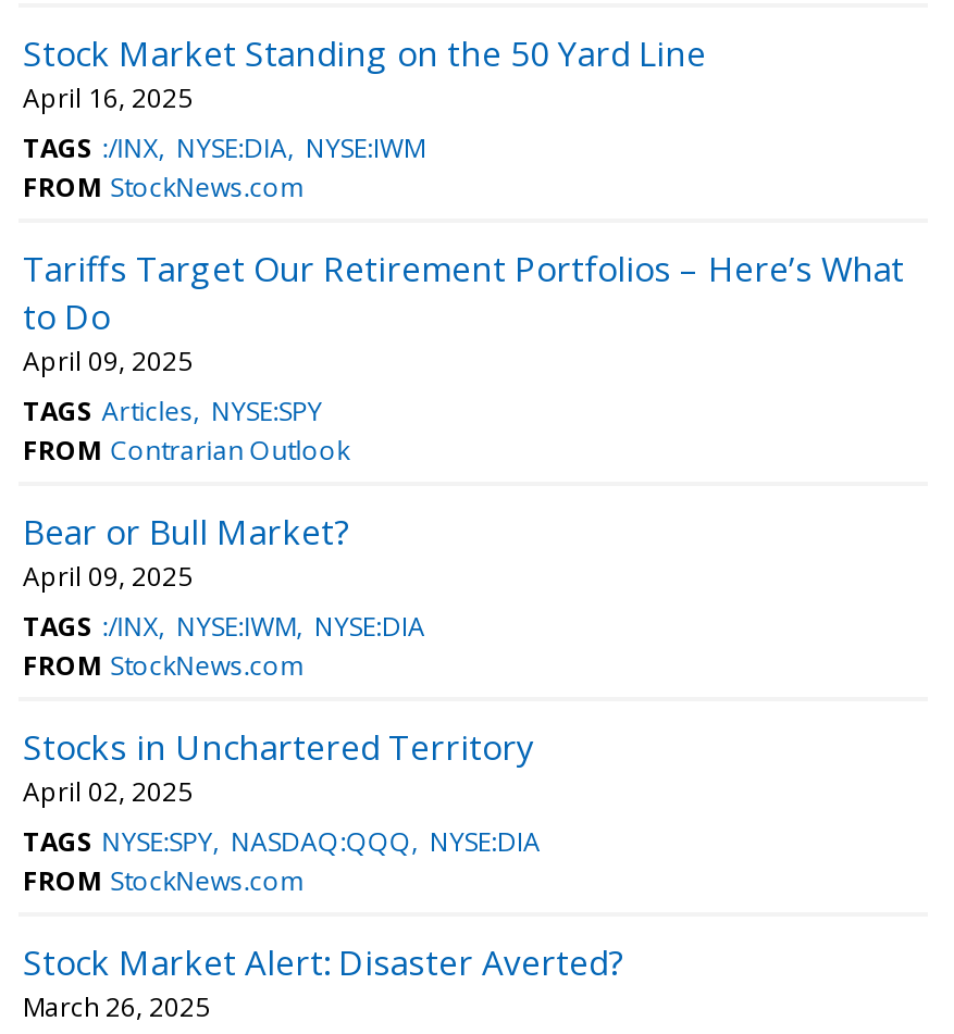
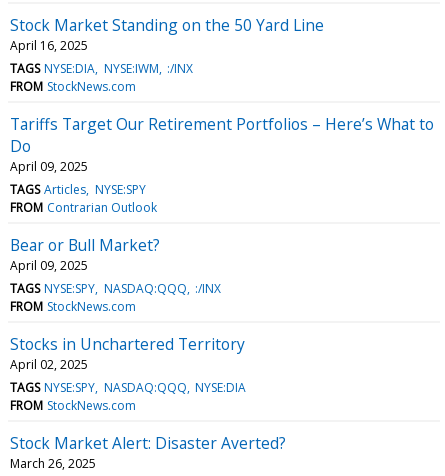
- TAGS :/INX NYSE:DIA NYSE:IWM
+ TAGS NYSE:DIA NYSE:IWM :/INX

- TAGS :/INX NYSE:IWM NYSE:DIA
+ TAGS NYSE:SPY NASDAQ:QQQ :/INX
